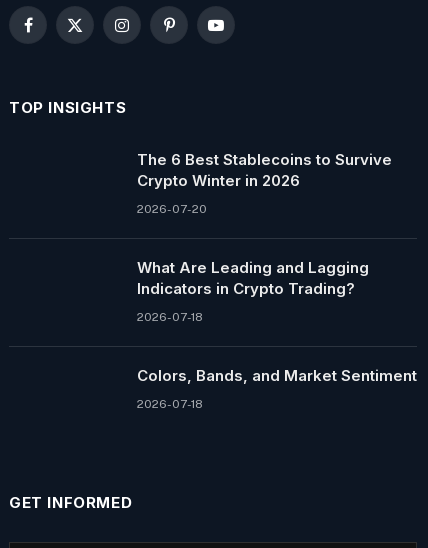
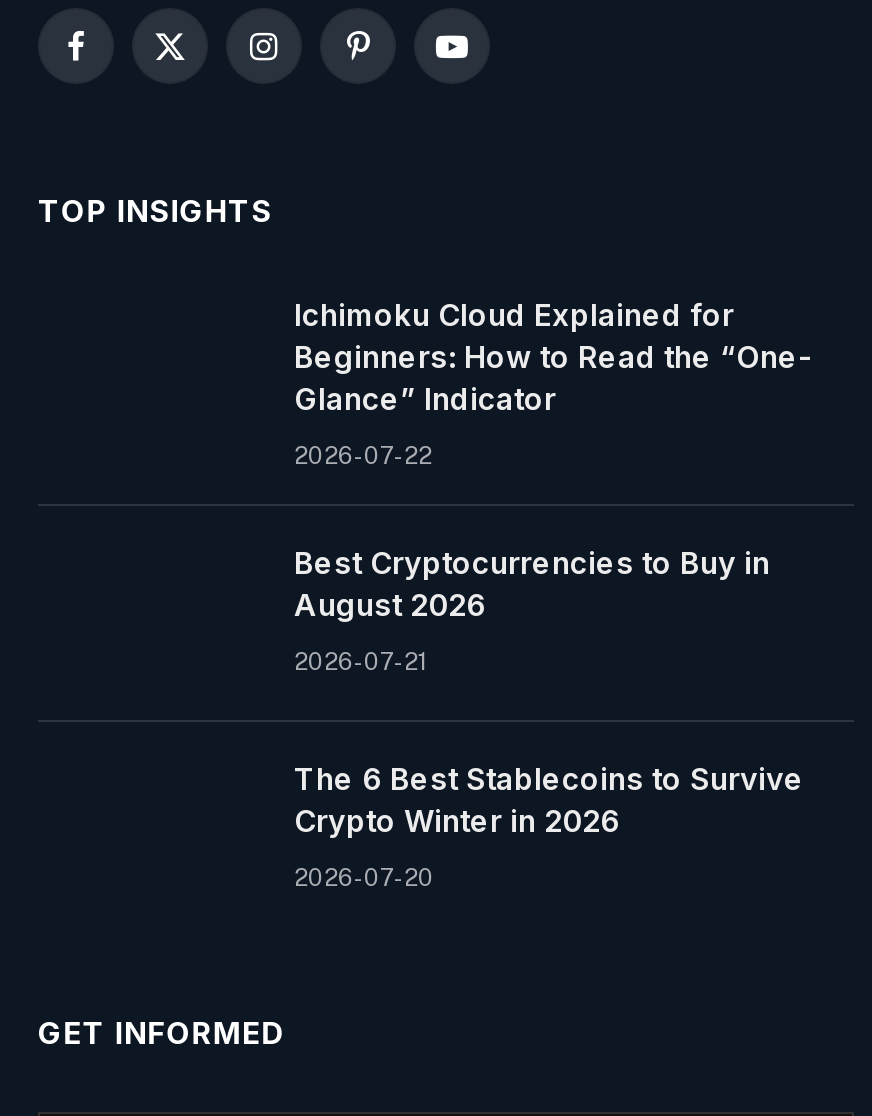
+ Ichimoku Cloud Explained for
+ Beginners: How to Read the “One-
+ Glance” Indicator
+ 2026-07-22
+ Best Cryptocurrencies to Buy in
+ August 2026
+ 2026-07-21

moved down: The 6 Best Stablecoins to Survive | Crypto Winter in 2026 | 2026-07-20

- What Are Leading and Lagging
- Indicators in Crypto Trading?
- 2026-07-18
- Colors, Bands, and Market Sentiment
- 2026-07-18
